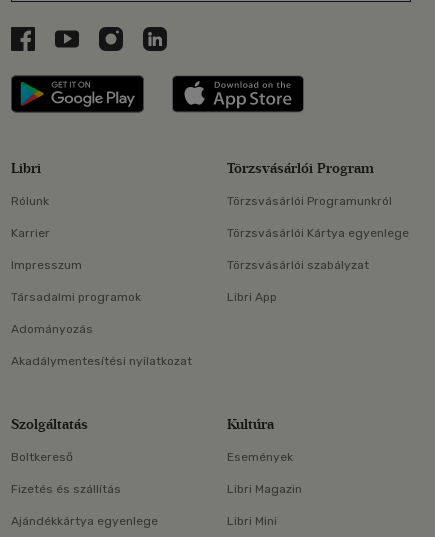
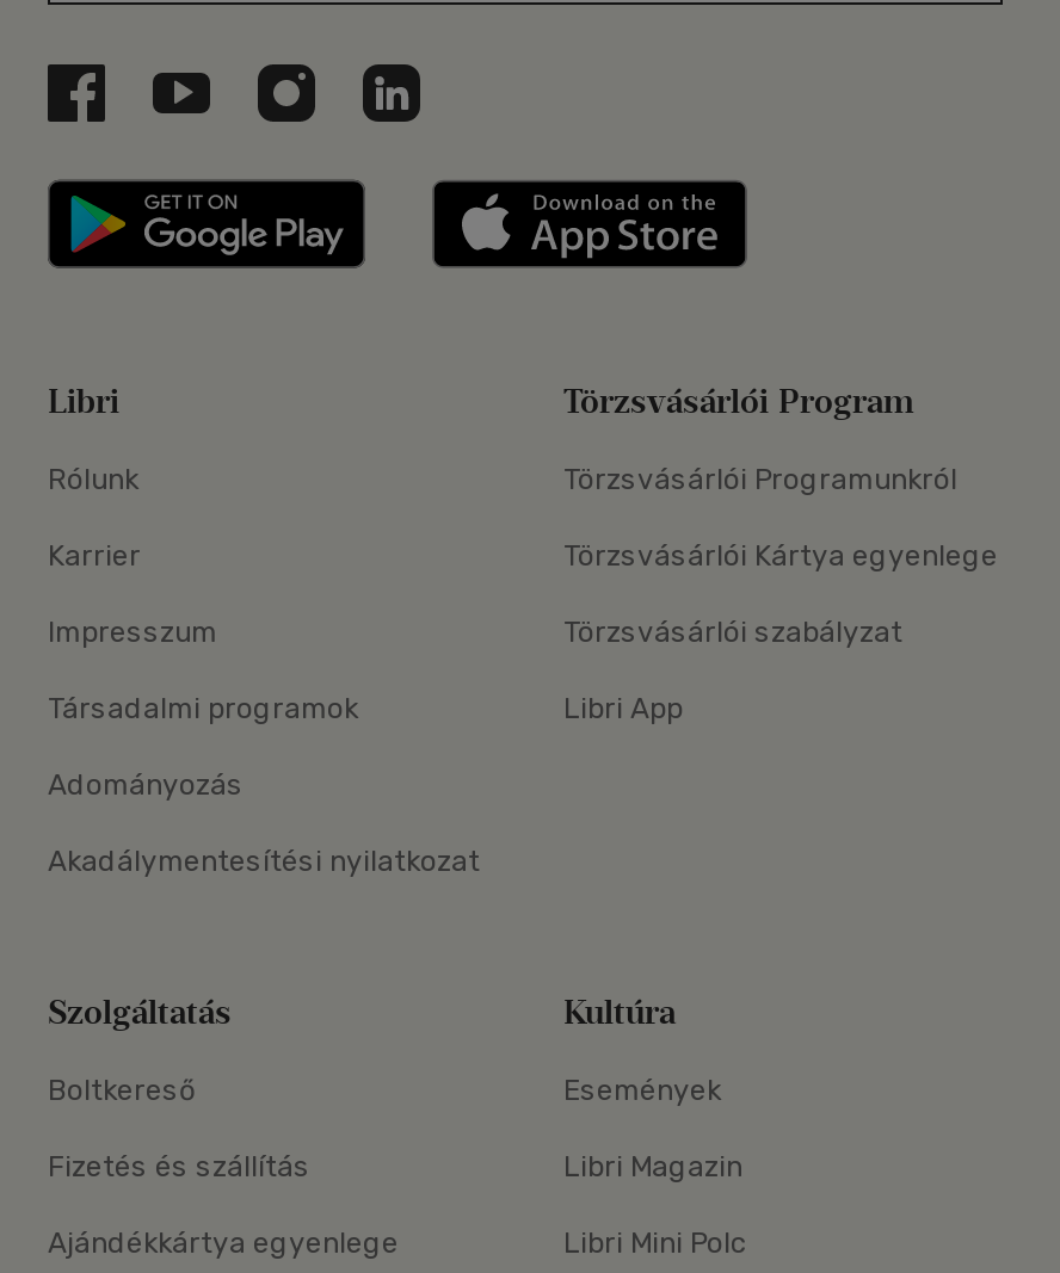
- Libri Mini
+ Libri Mini Polc
